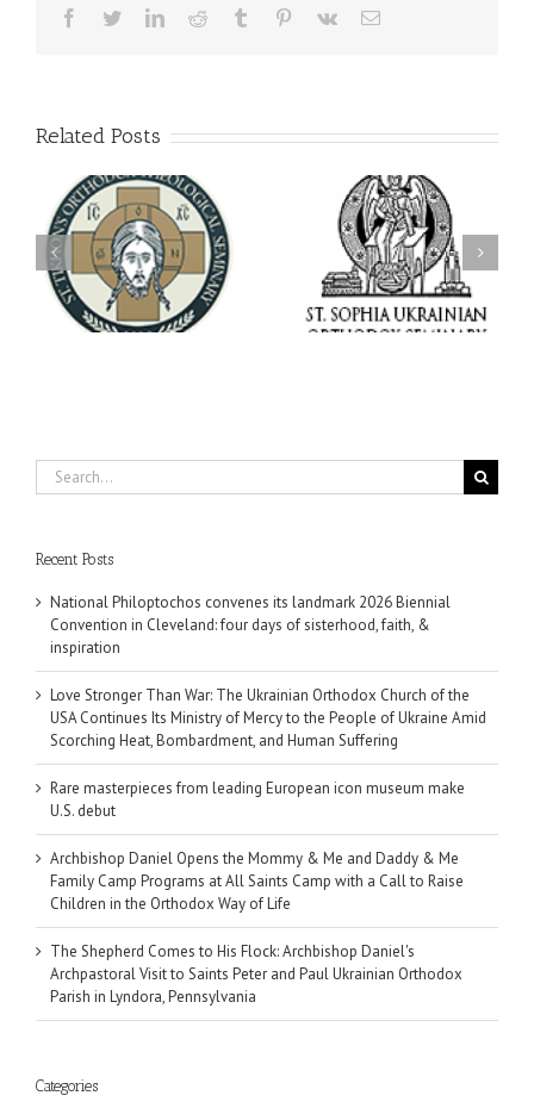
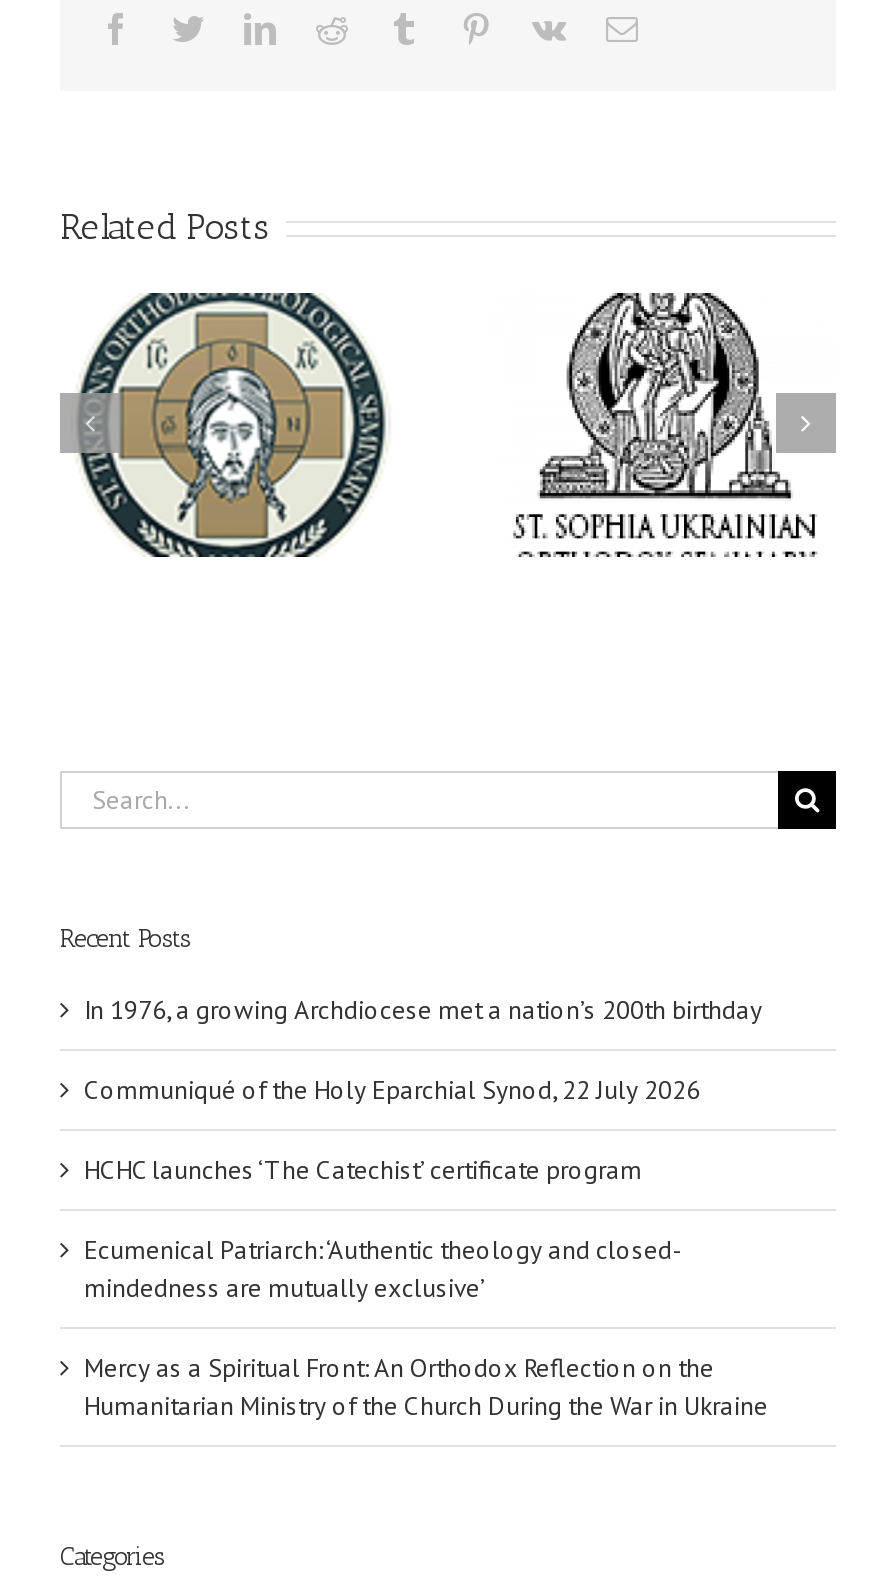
- National Philoptochos convenes its landmark 2026 Biennial
- Convention in Cleveland: four days of sisterhood, faith, &
- inspiration
+ In 1976, a growing Archdiocese met a nation’s 200th birthday

- Love Stronger Than War: The Ukrainian Orthodox Church of the
- USA Continues Its Ministry of Mercy to the People of Ukraine Amid
- Scorching Heat, Bombardment, and Human Suffering
+ Communiqué of the Holy Eparchial Synod, 22 July 2026

- Rare masterpieces from leading European icon museum make
- U.S. debut
+ HCHC launches ‘The Catechist’ certificate program

- Archbishop Daniel Opens the Mommy & Me and Daddy & Me
- Family Camp Programs at All Saints Camp with a Call to Raise
- Children in the Orthodox Way of Life
+ Ecumenical Patriarch: ‘Authentic theology and closed-
+ mindedness are mutually exclusive’

- The Shepherd Comes to His Flock: Archbishop Daniel's
- Archpastoral Visit to Saints Peter and Paul Ukrainian Orthodox
- Parish in Lyndora, Pennsylvania
+ Mercy as a Spiritual Front: An Orthodox Reflection on the
+ Humanitarian Ministry of the Church During the War in Ukraine
